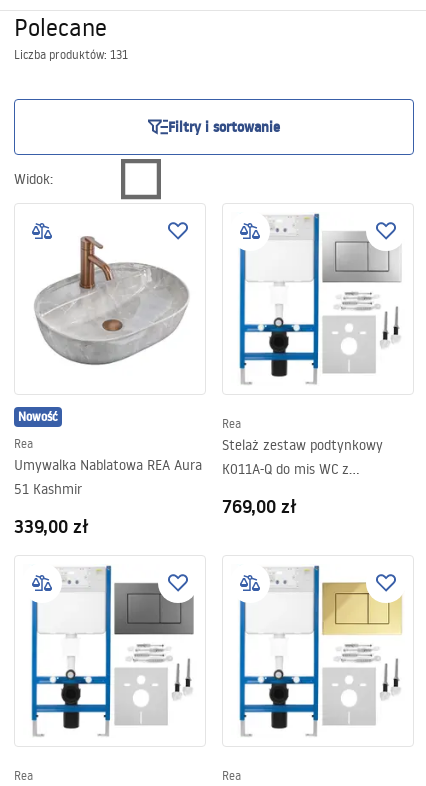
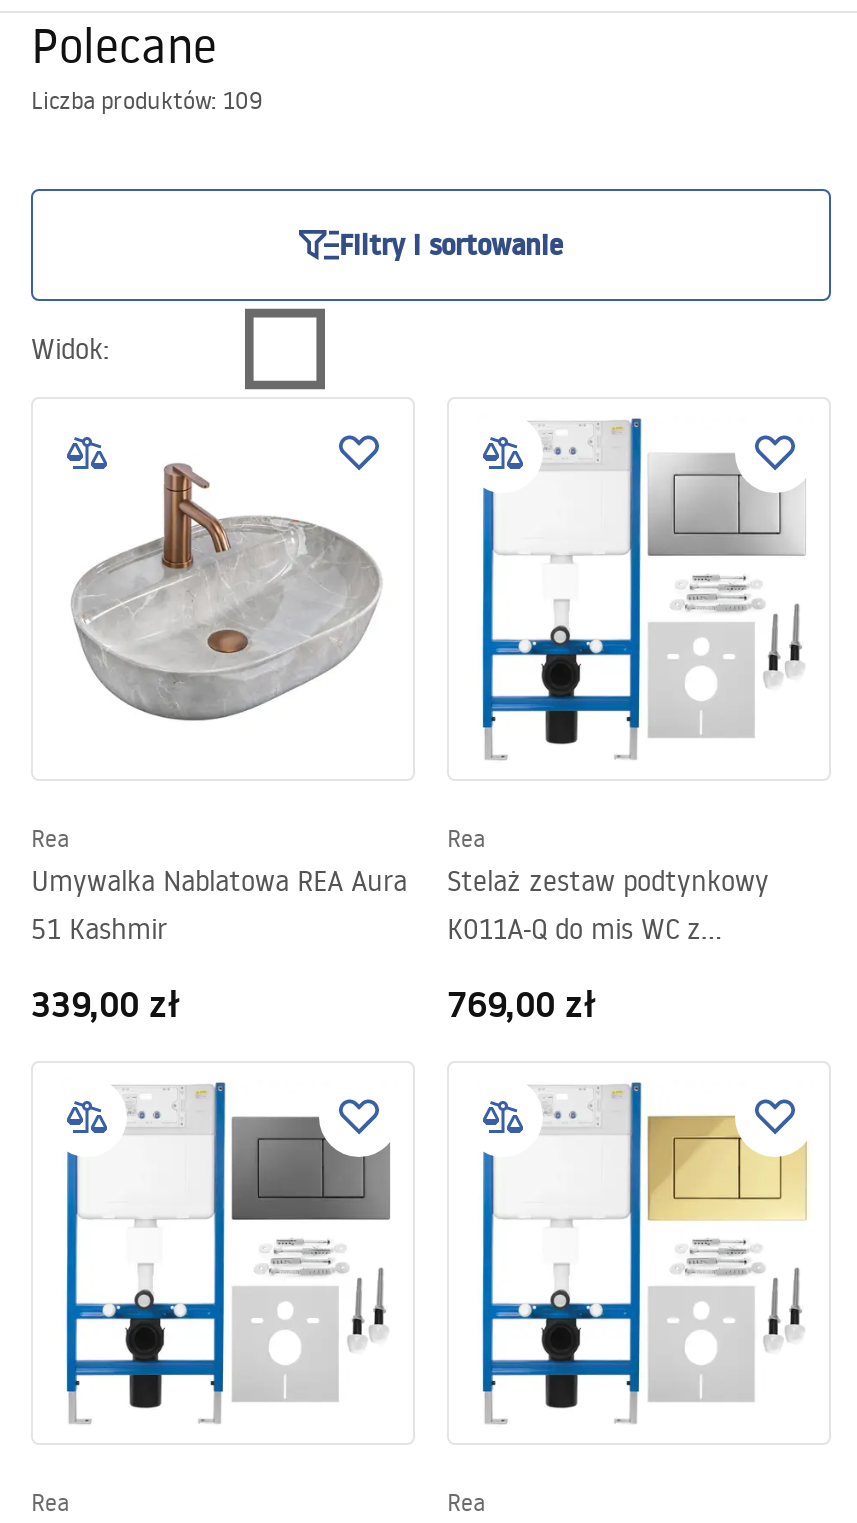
- Liczba produktów: 131
+ Liczba produktów: 109

- Nowość
